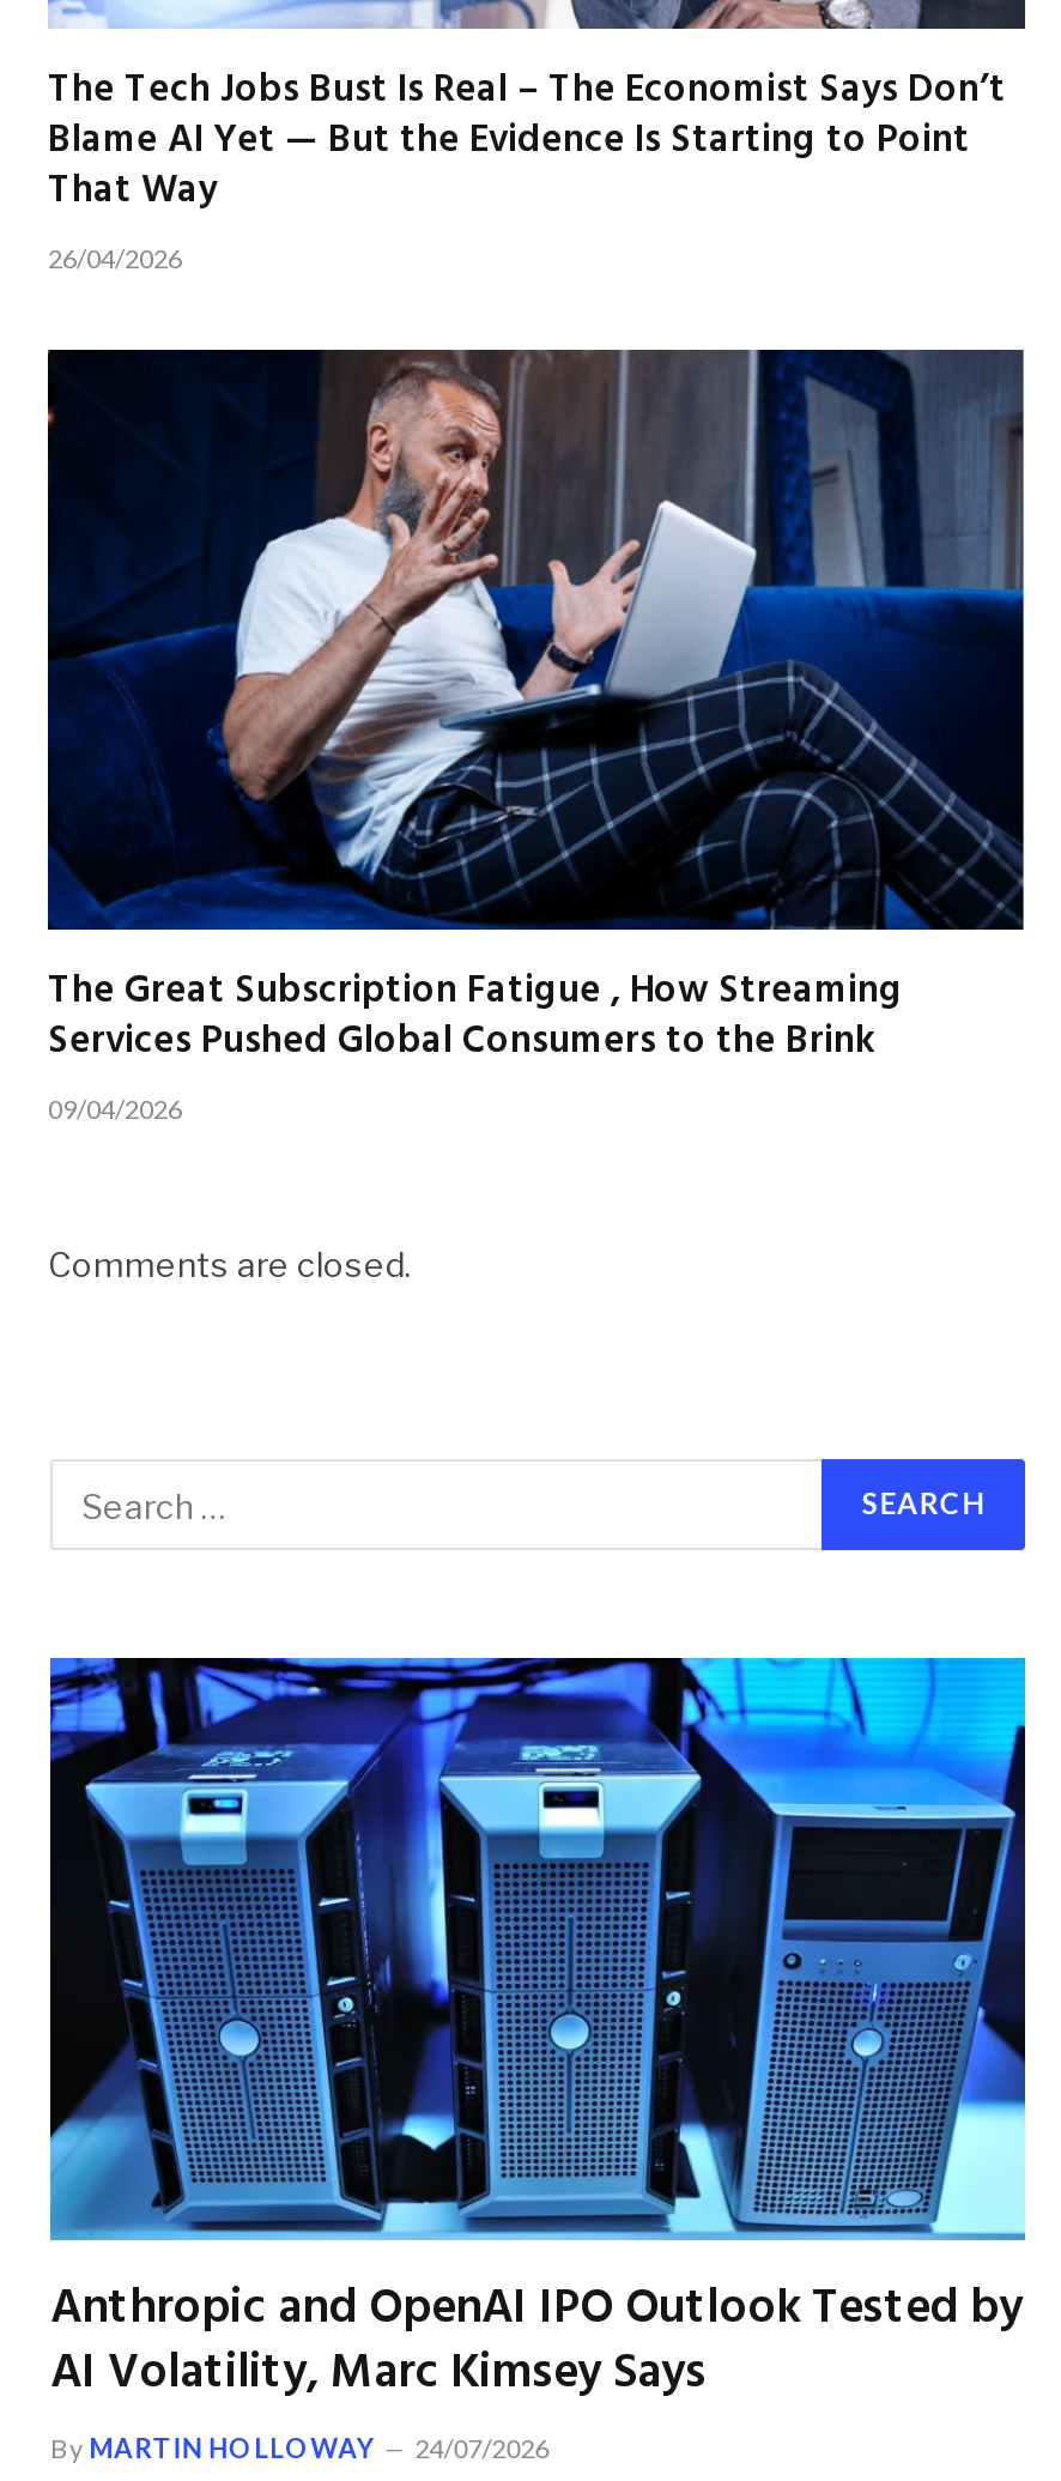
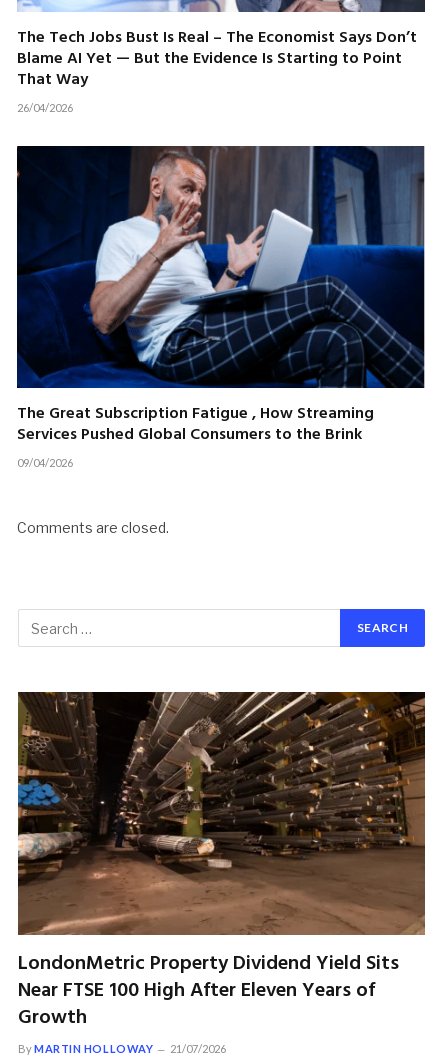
- [image]
- Anthropic and OpenAI IPO Outlook Tested by
- AI Volatility, Marc Kimsey Says
+ [image]
+ LondonMetric Property Dividend Yield Sits
+ Near FTSE 100 High After Eleven Years of
+ Growth

- By MARTIN HOLLOWAY 24/07/2026
+ By MARTIN HOLLOWAY 21/07/2026
